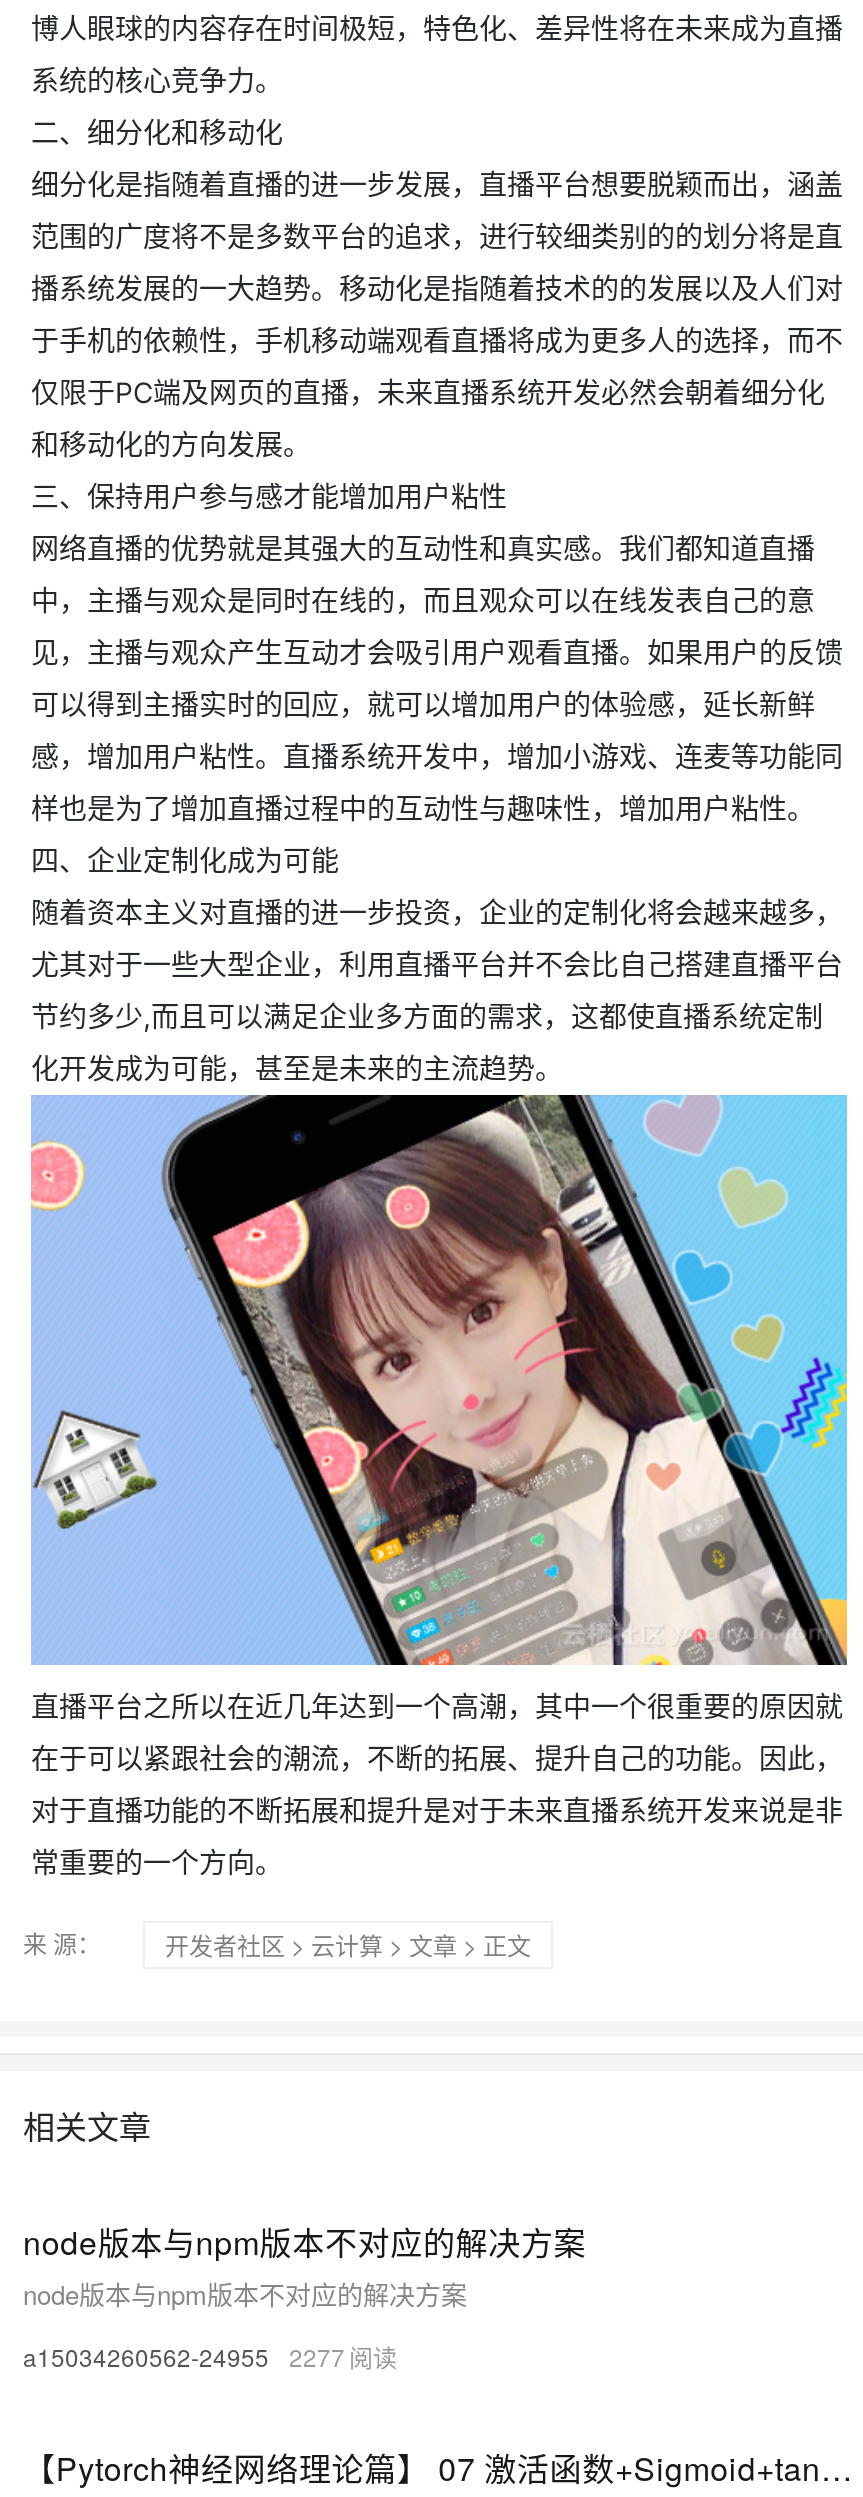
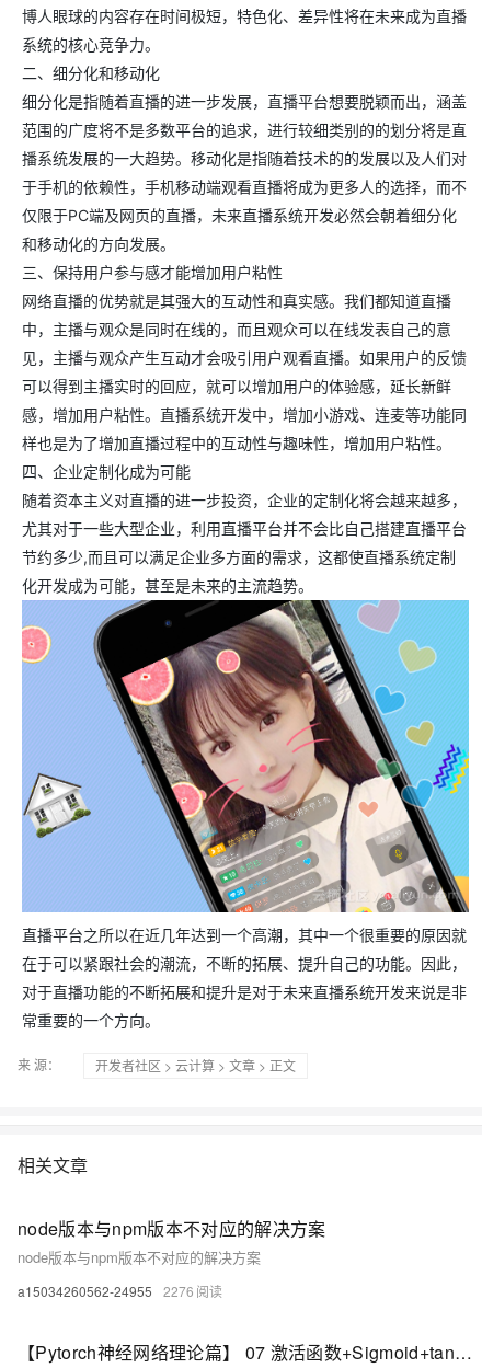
- a15034260562-24955 2277
+ a15034260562-24955 2276
